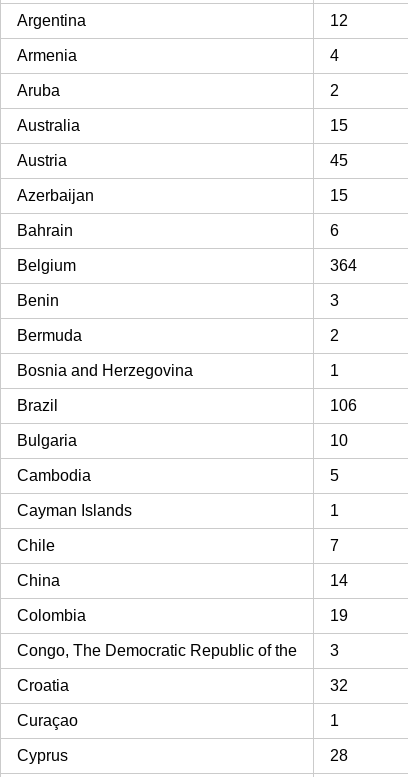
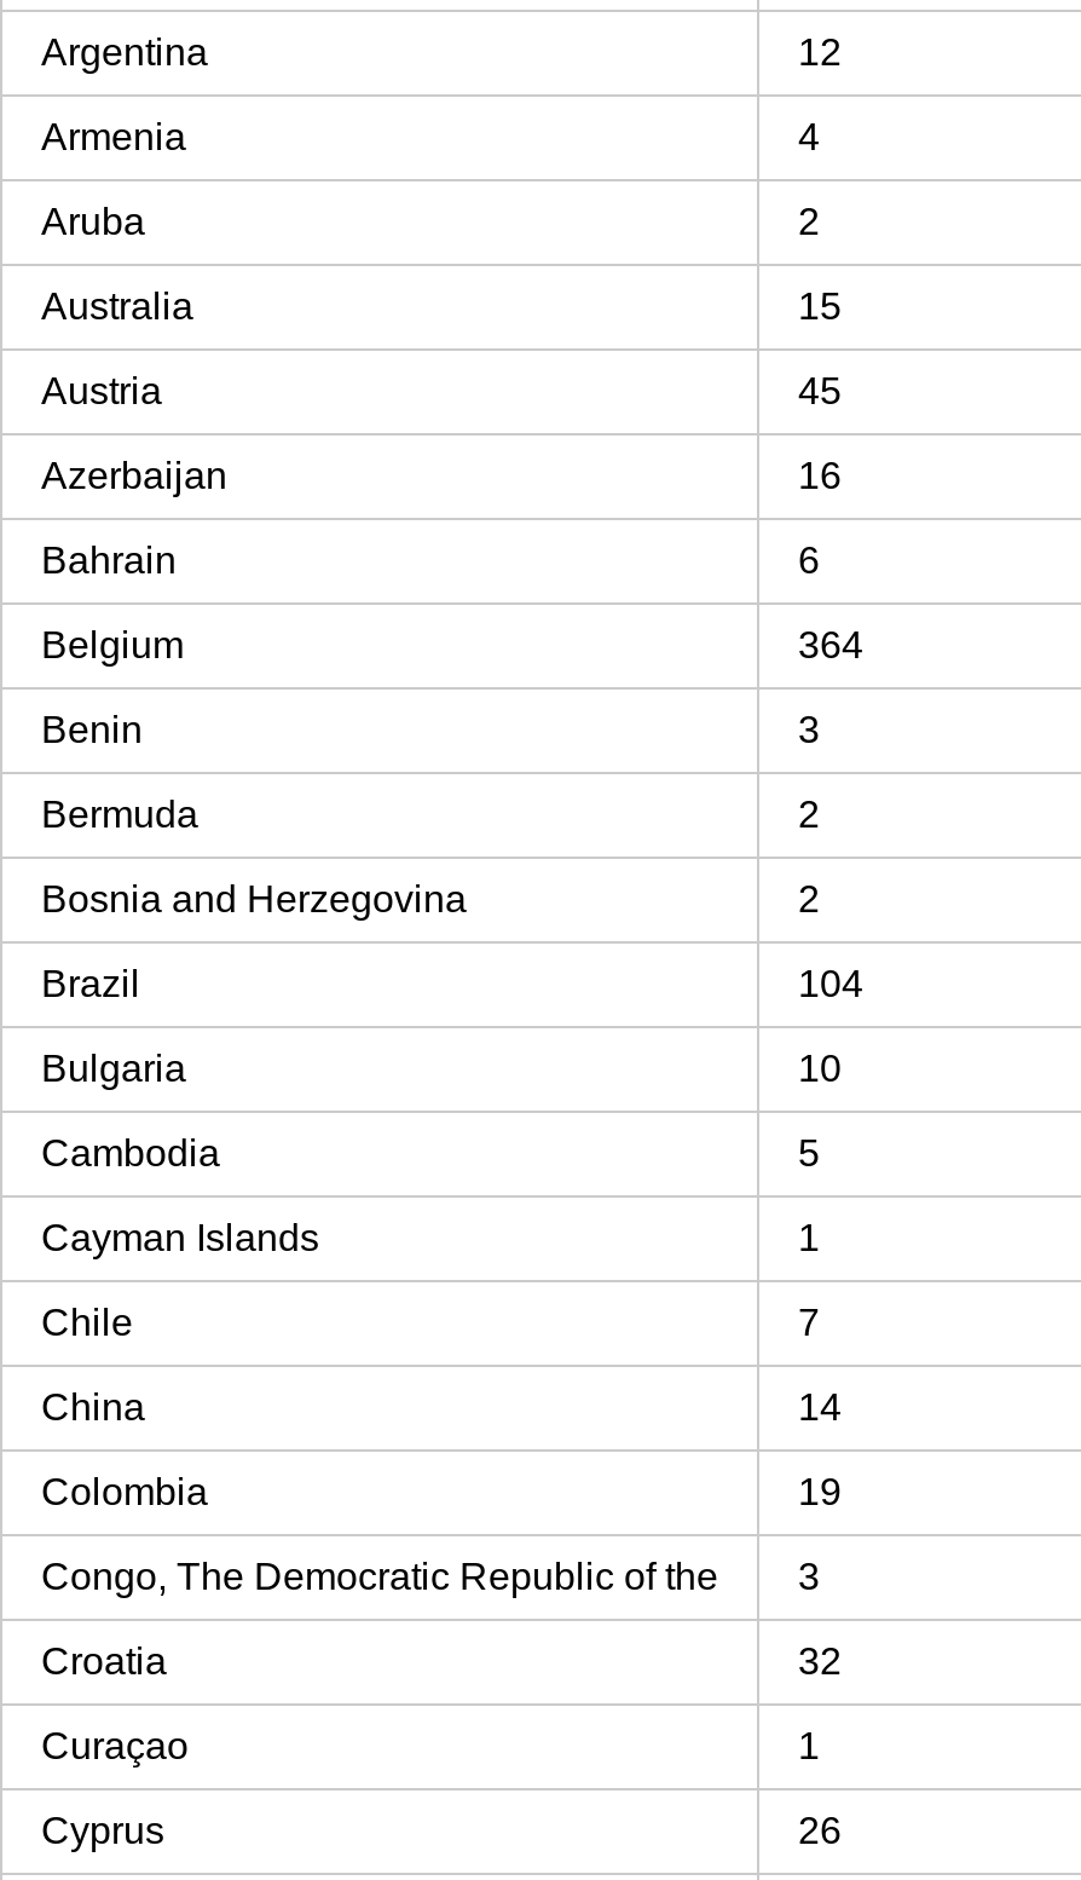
- 15
+ 16

- 1
+ 2

- 106
+ 104

- 28
+ 26
